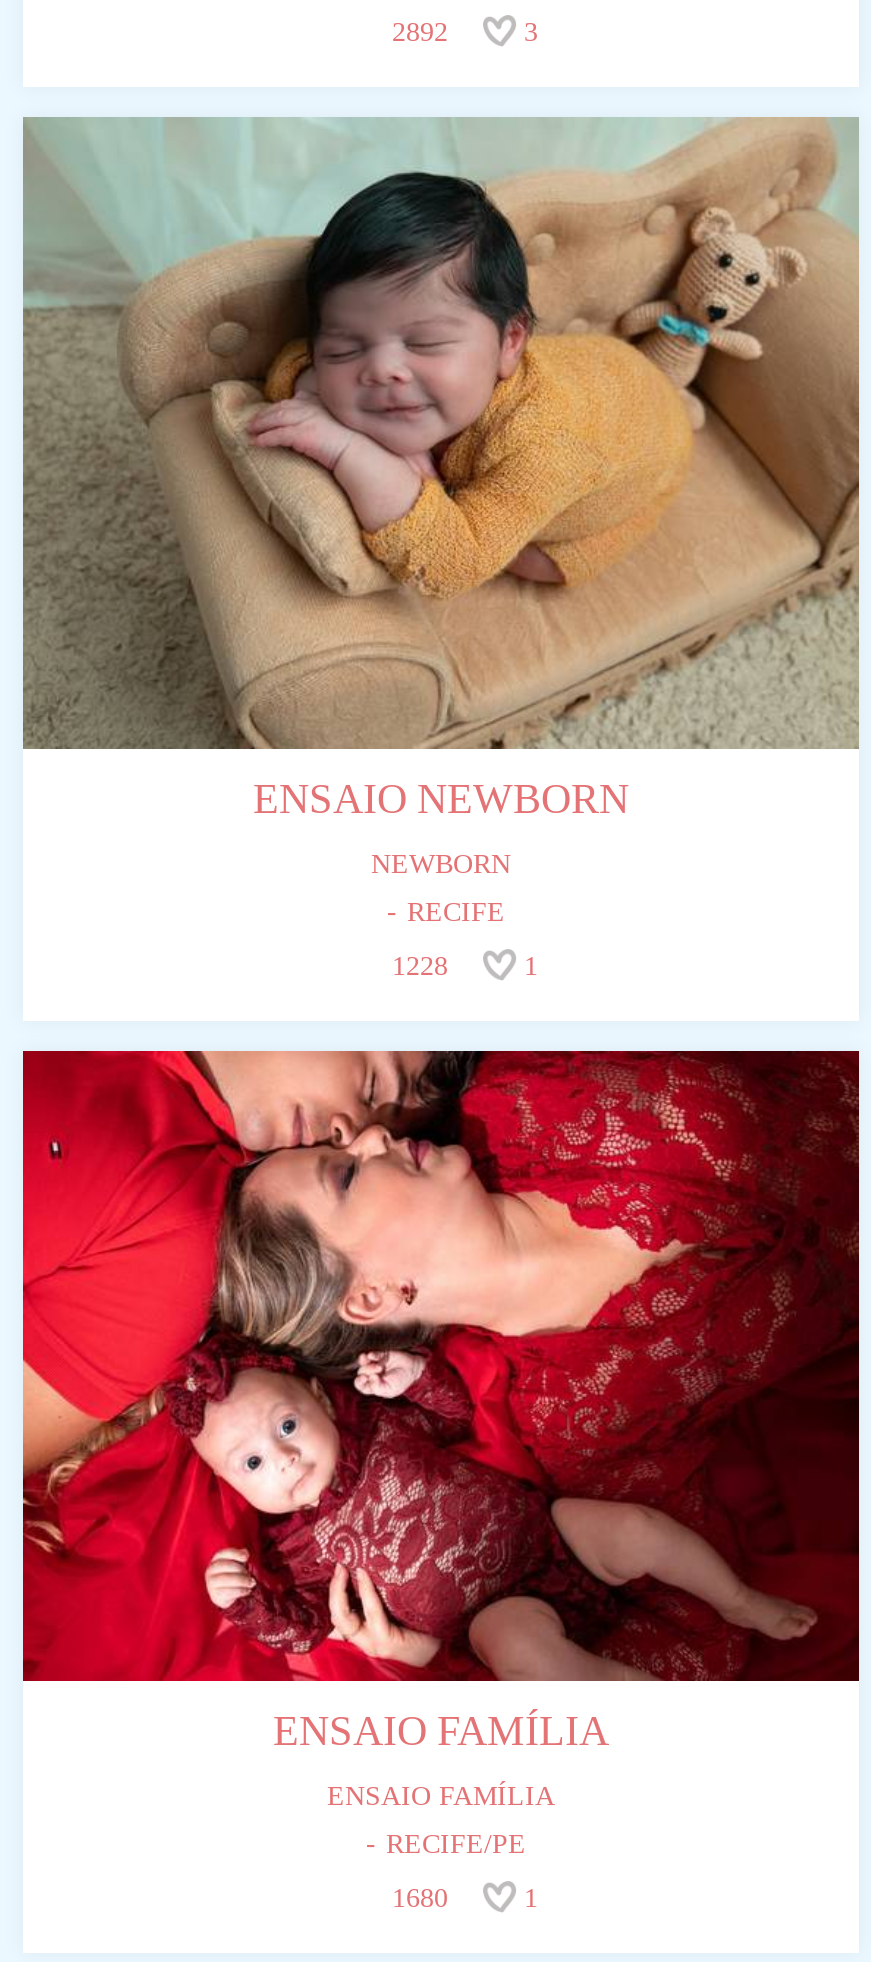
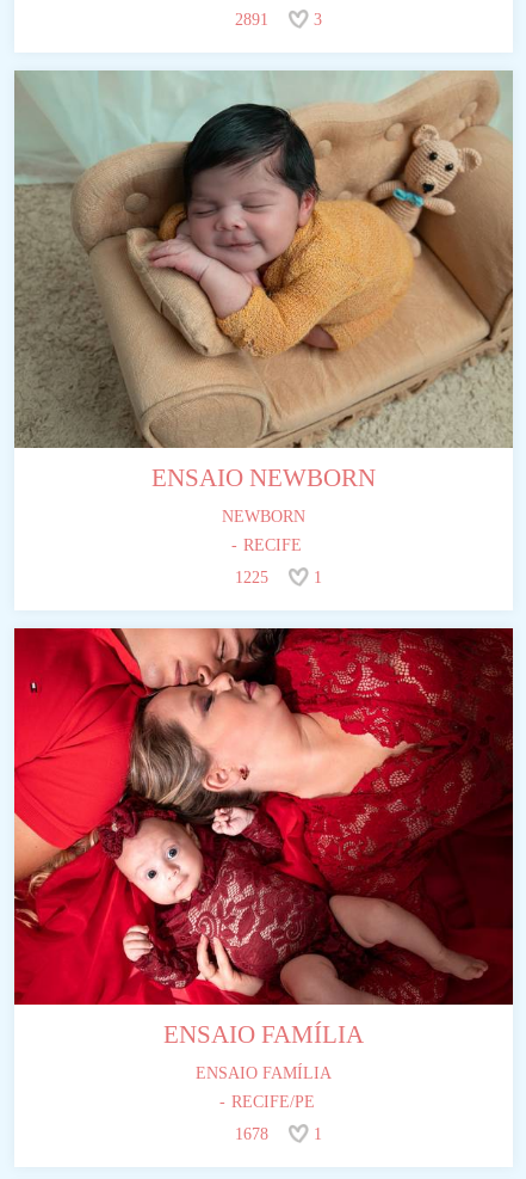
- 2892
+ 2891

- 1228
+ 1225

- 1680
+ 1678
